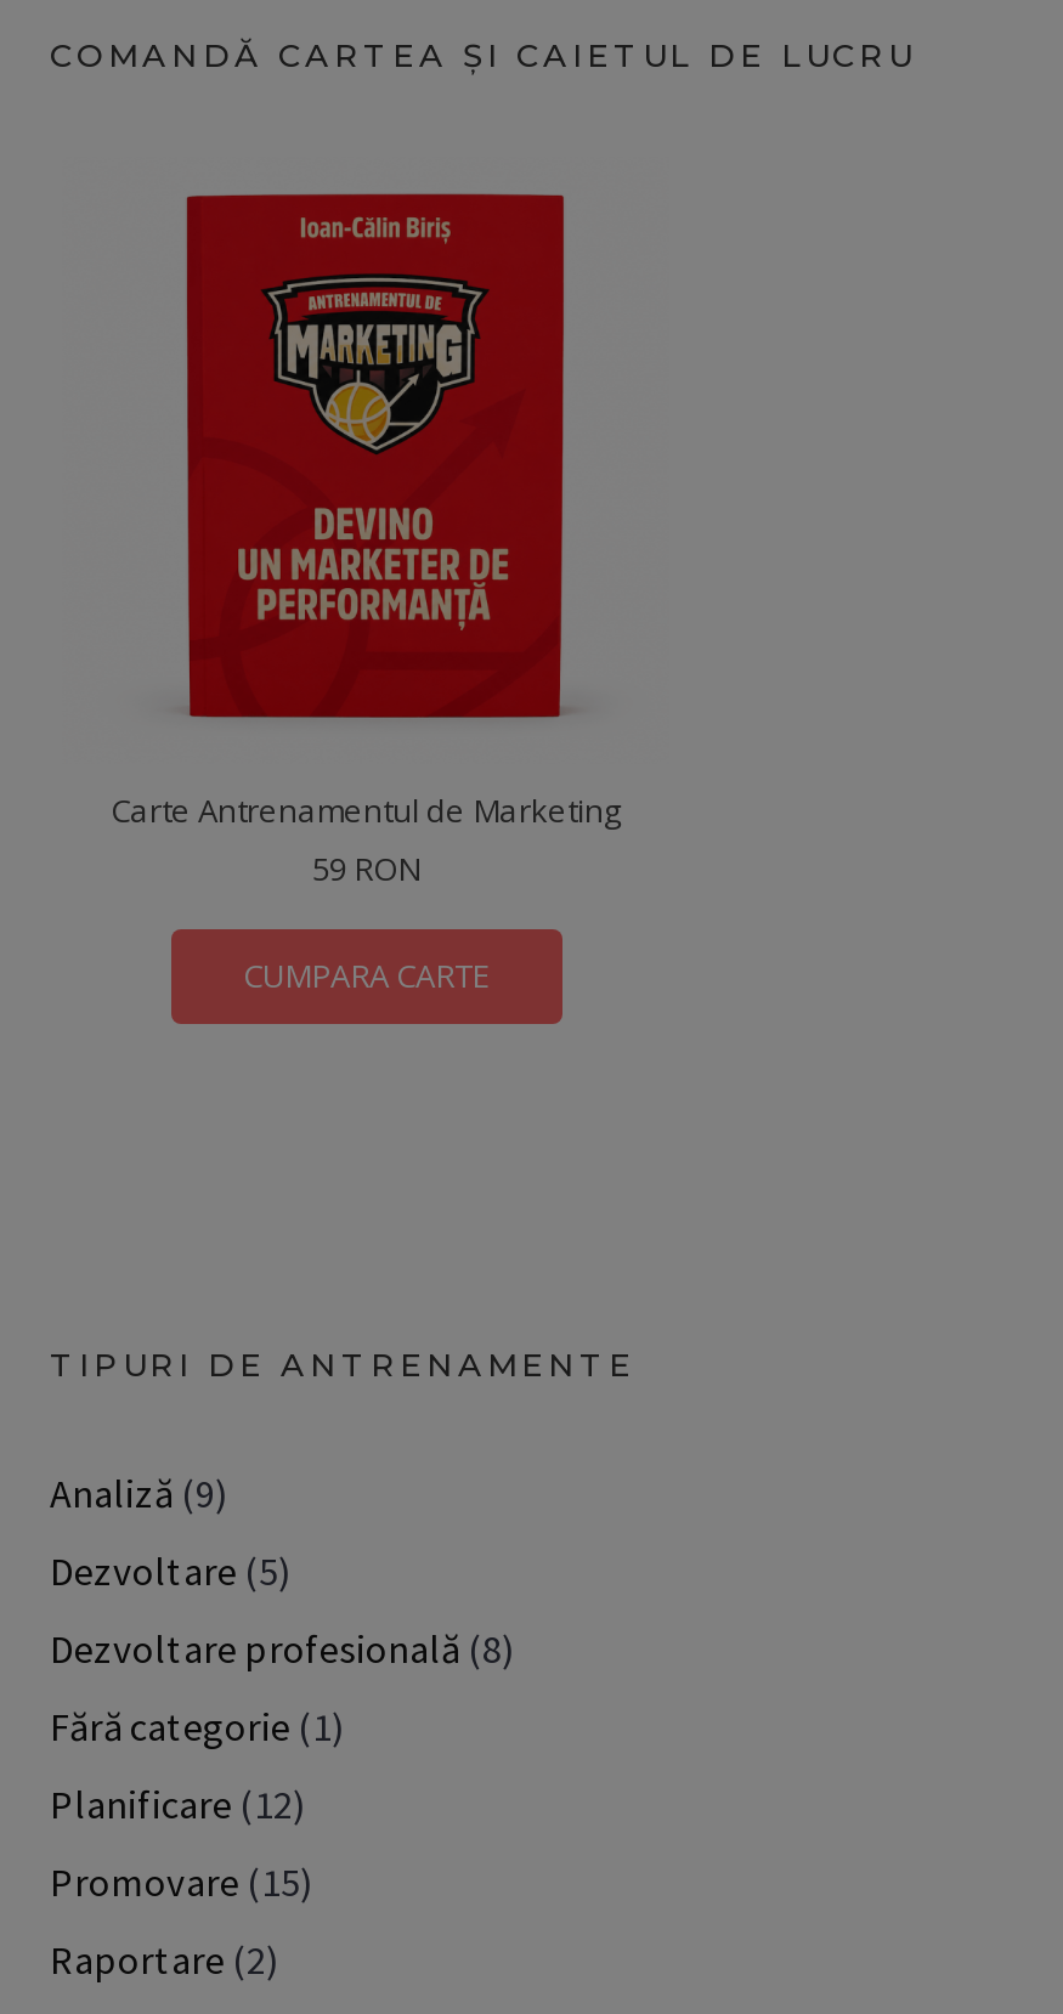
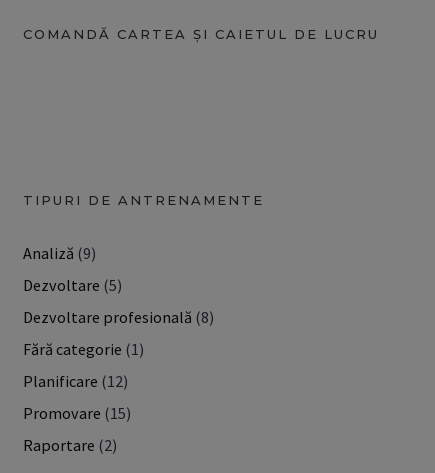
- [image]
- Carte Antrenamentul de Marketing
- 59 RON
- CUMPARA CARTE
